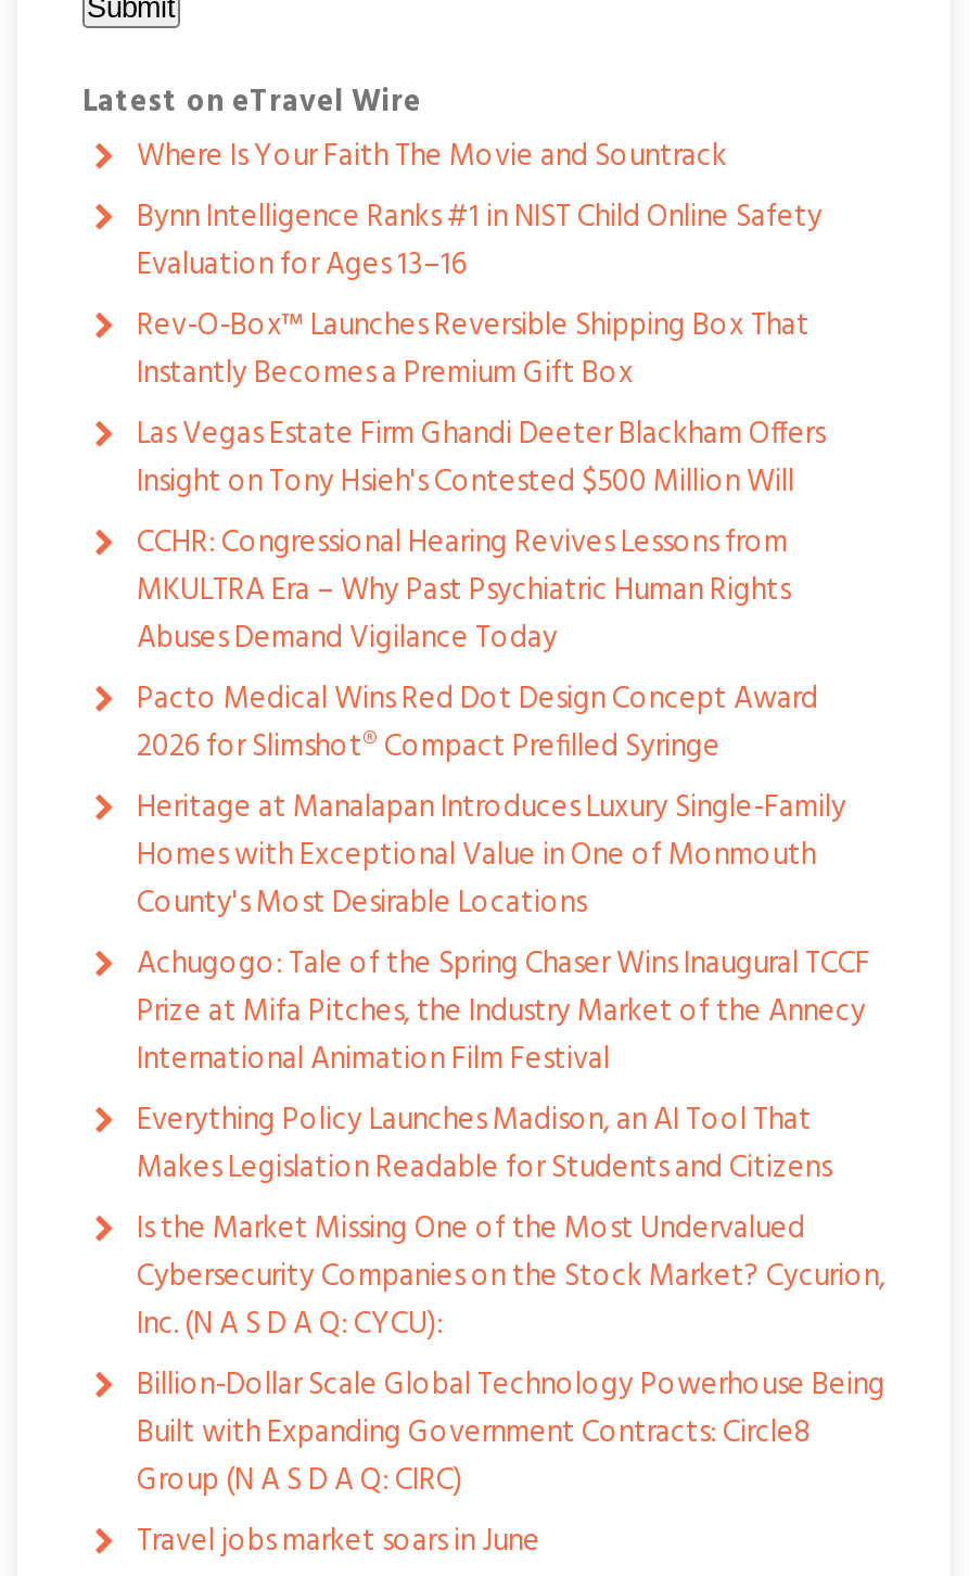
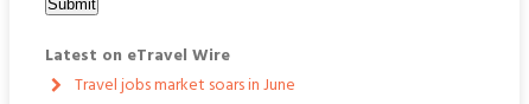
- Where Is Your Faith The Movie and Sountrack
- Bynn Intelligence Ranks #1 in NIST Child Online Safety
- Evaluation for Ages 13–16
- Rev-O-Box™ Launches Reversible Shipping Box That
- Instantly Becomes a Premium Gift Box
- Las Vegas Estate Firm Ghandi Deeter Blackham Offers
- Insight on Tony Hsieh's Contested $500 Million Will
- CCHR: Congressional Hearing Revives Lessons from
- MKULTRA Era – Why Past Psychiatric Human Rights
- Abuses Demand Vigilance Today
- Pacto Medical Wins Red Dot Design Concept Award
- 2026 for Slimshot® Compact Prefilled Syringe
- Heritage at Manalapan Introduces Luxury Single-Family
- Homes with Exceptional Value in One of Monmouth
- County's Most Desirable Locations
- Achugogo: Tale of the Spring Chaser Wins Inaugural TCCF
- Prize at Mifa Pitches, the Industry Market of the Annecy
- International Animation Film Festival
- Everything Policy Launches Madison, an AI Tool That
- Makes Legislation Readable for Students and Citizens
- Is the Market Missing One of the Most Undervalued
- Cybersecurity Companies on the Stock Market? Cycurion,
- Inc. (N A S D A Q: CYCU):
- Billion-Dollar Scale Global Technology Powerhouse Being
- Built with Expanding Government Contracts: Circle8
- Group (N A S D A Q: CIRC)
